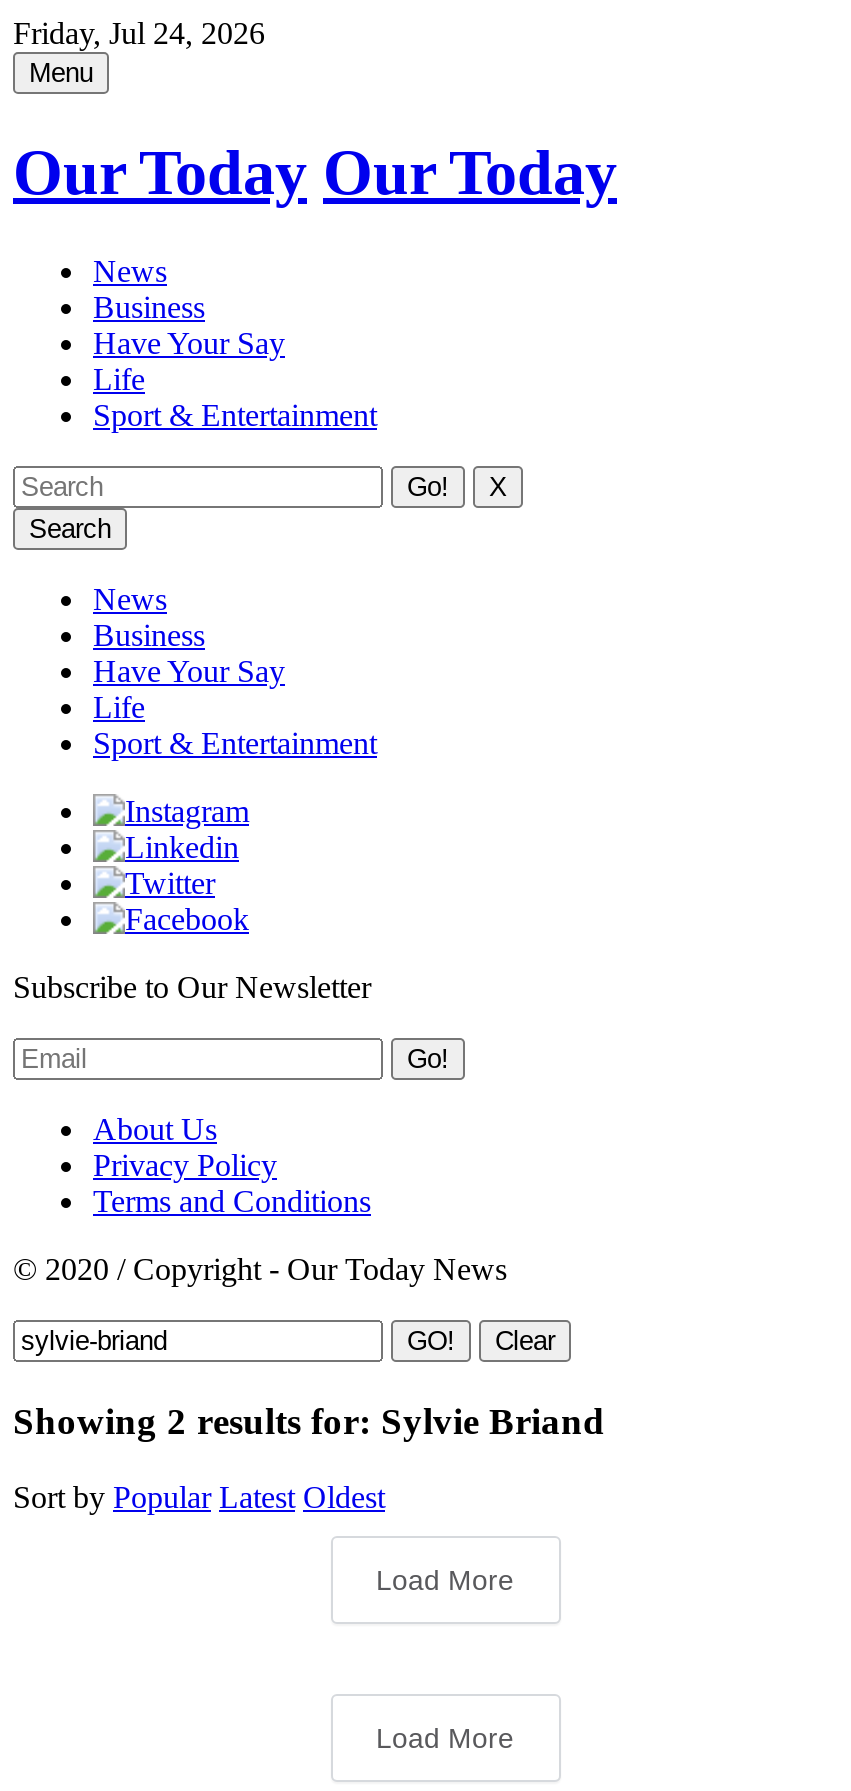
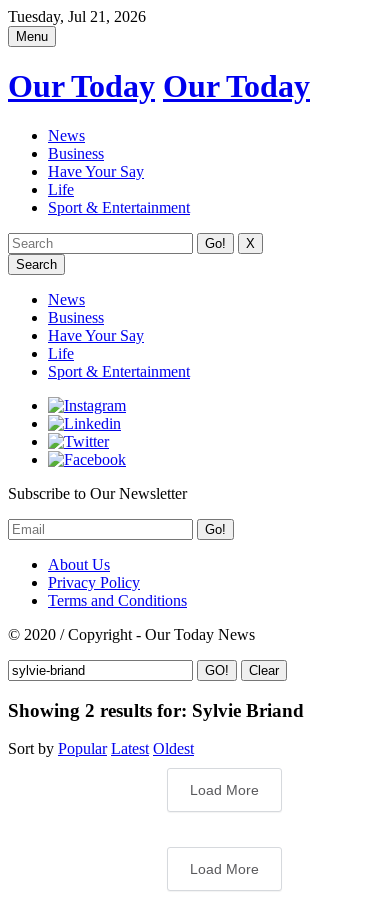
- Friday, Jul 24, 2026
+ Tuesday, Jul 21, 2026
